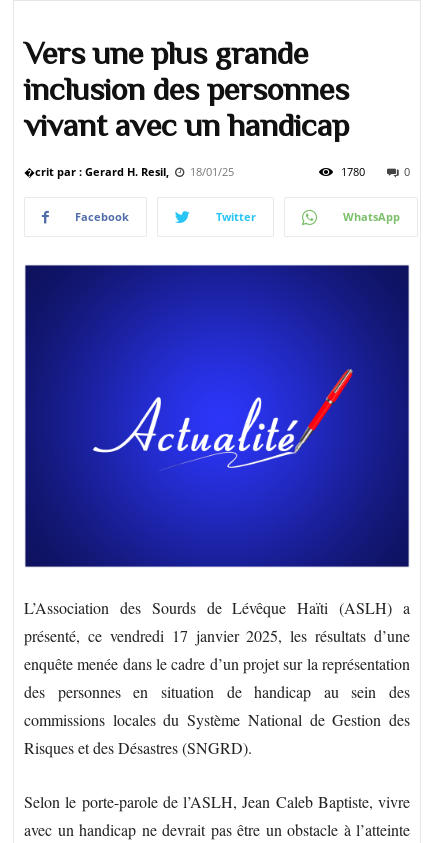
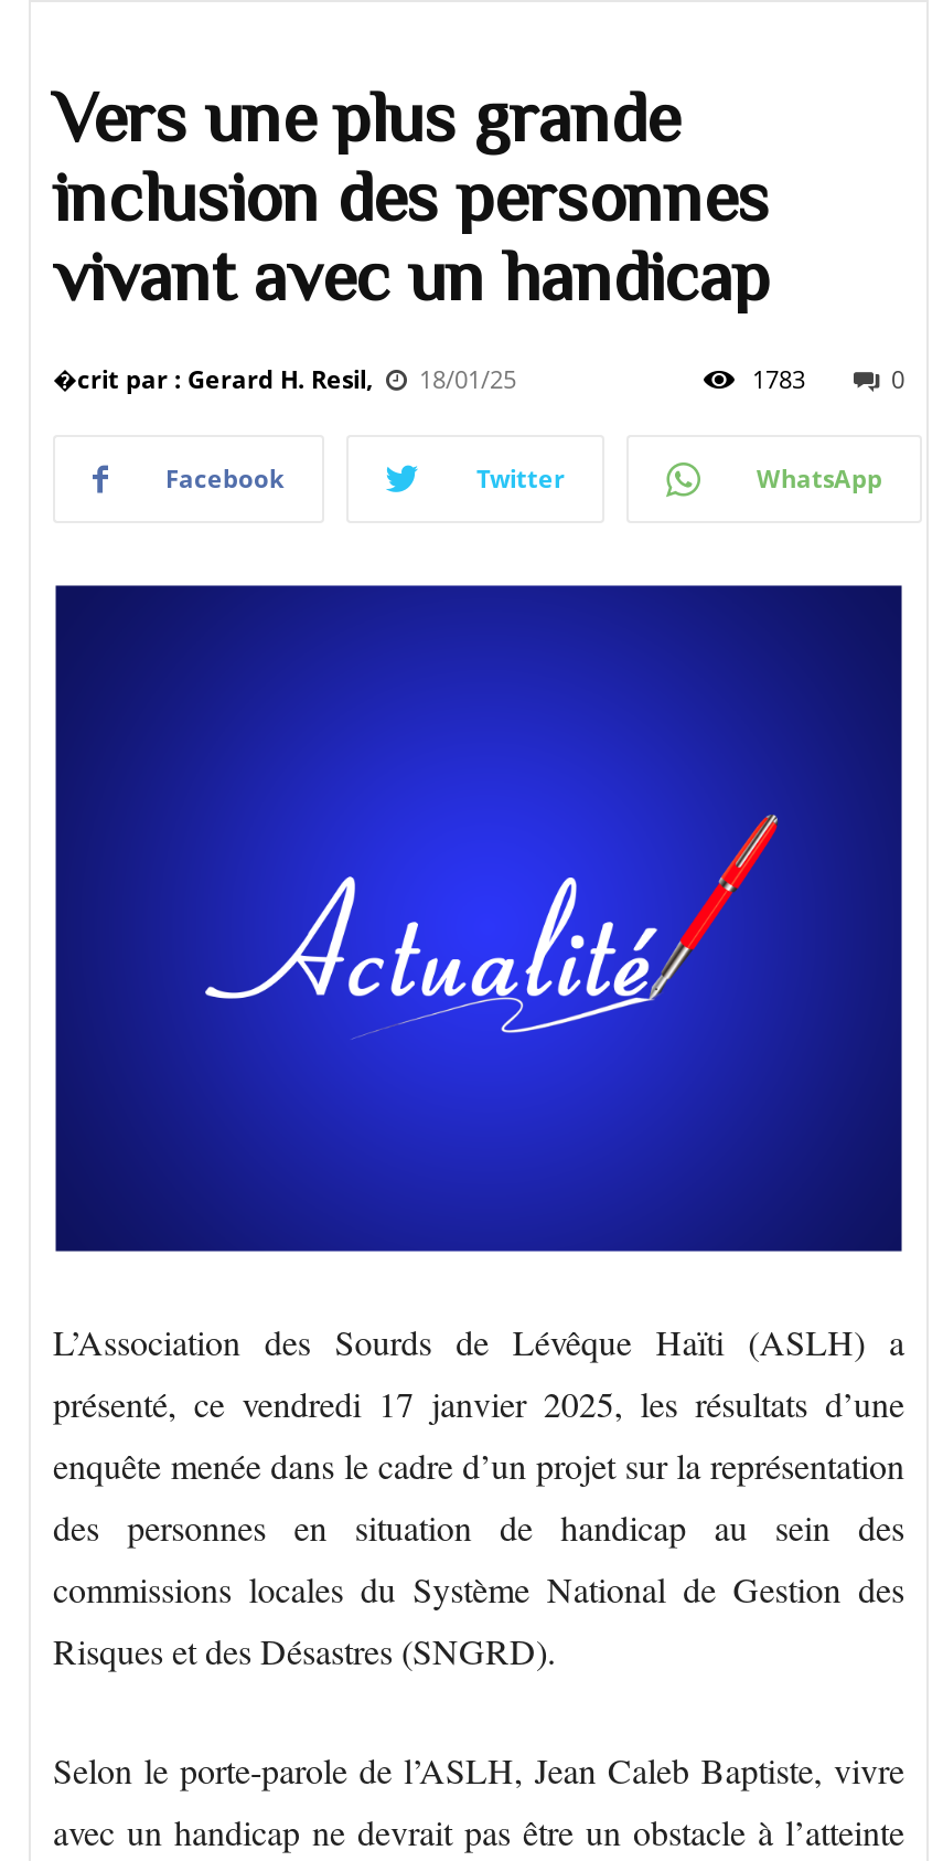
- 1780
+ 1783
